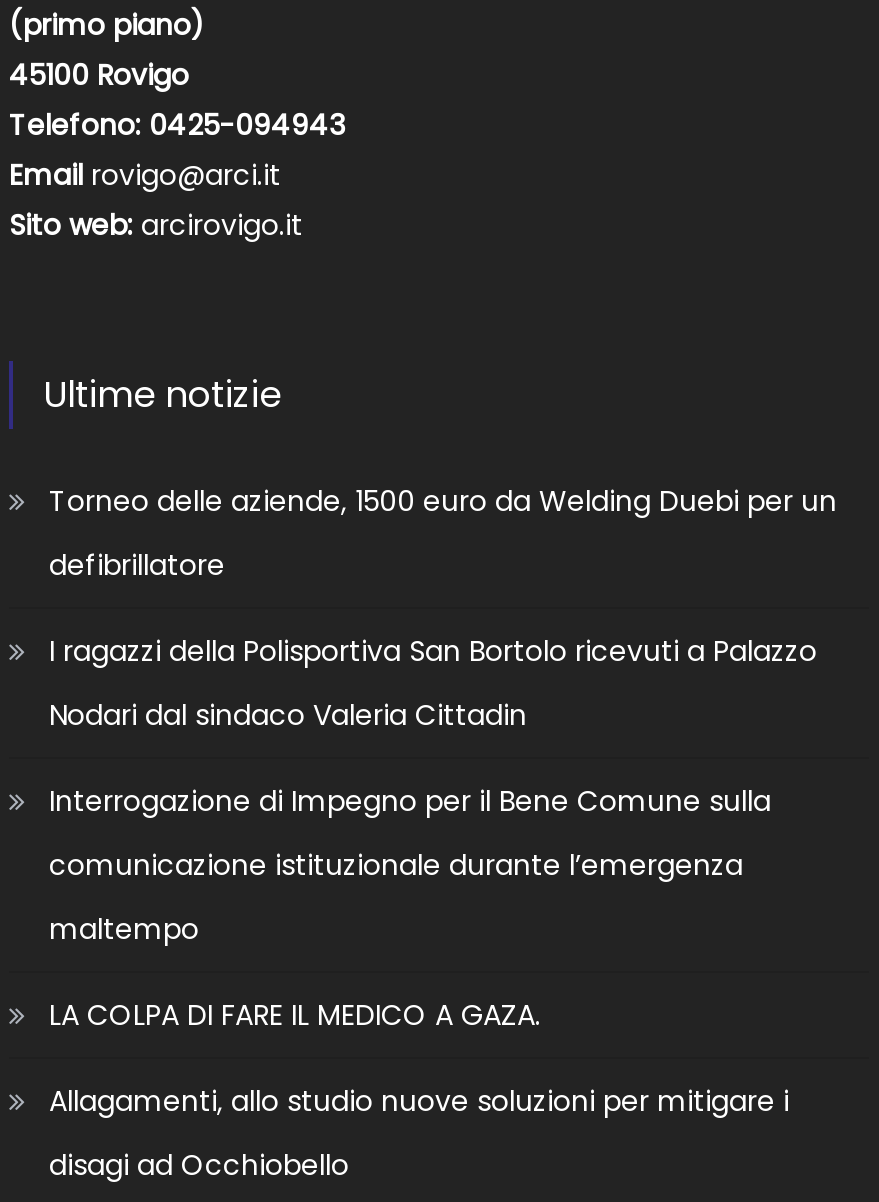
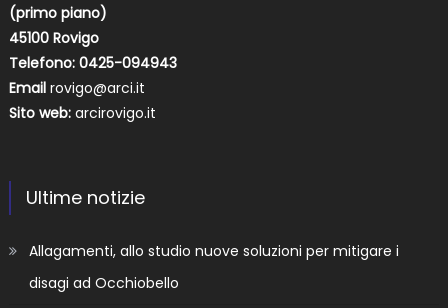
- Torneo delle aziende, 1500 euro da Welding Duebi per un
- defibrillatore
- I ragazzi della Polisportiva San Bortolo ricevuti a Palazzo
- Nodari dal sindaco Valeria Cittadin
- Interrogazione di Impegno per il Bene Comune sulla
- comunicazione istituzionale durante l’emergenza
- maltempo
- LA COLPA DI FARE IL MEDICO A GAZA.
